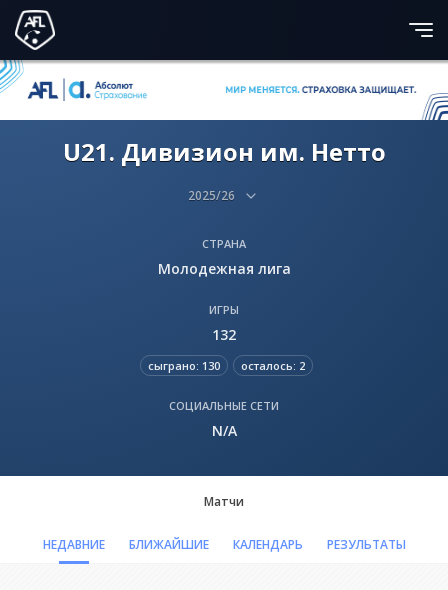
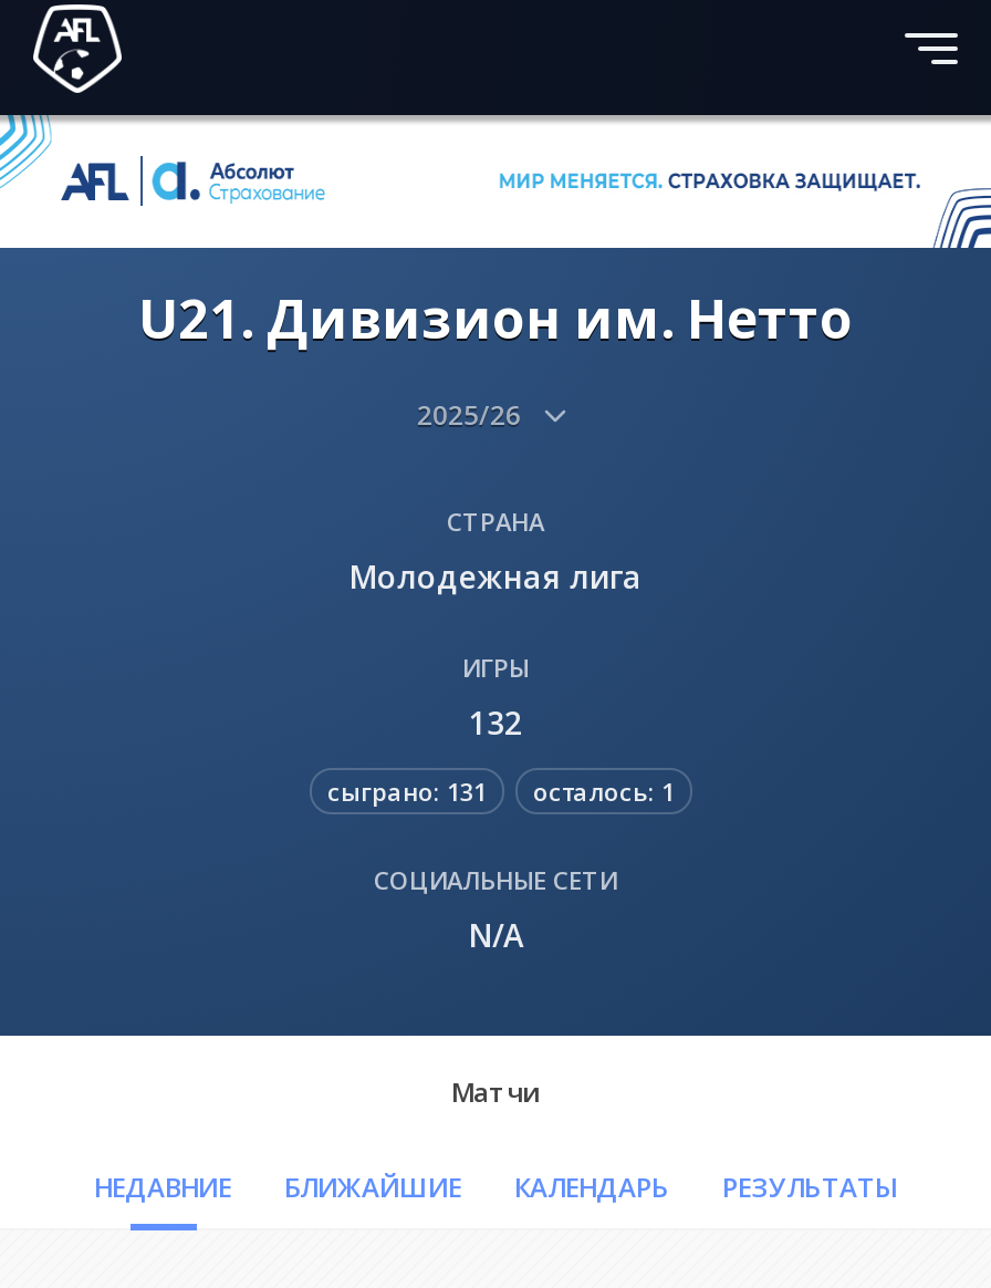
- сыграно: 130
+ сыграно: 131

- осталось: 2
+ осталось: 1
